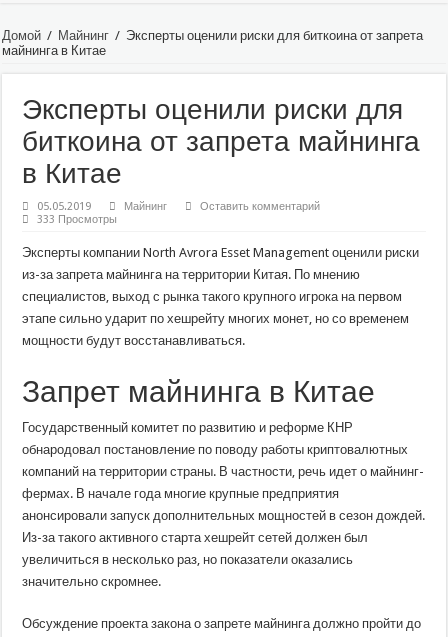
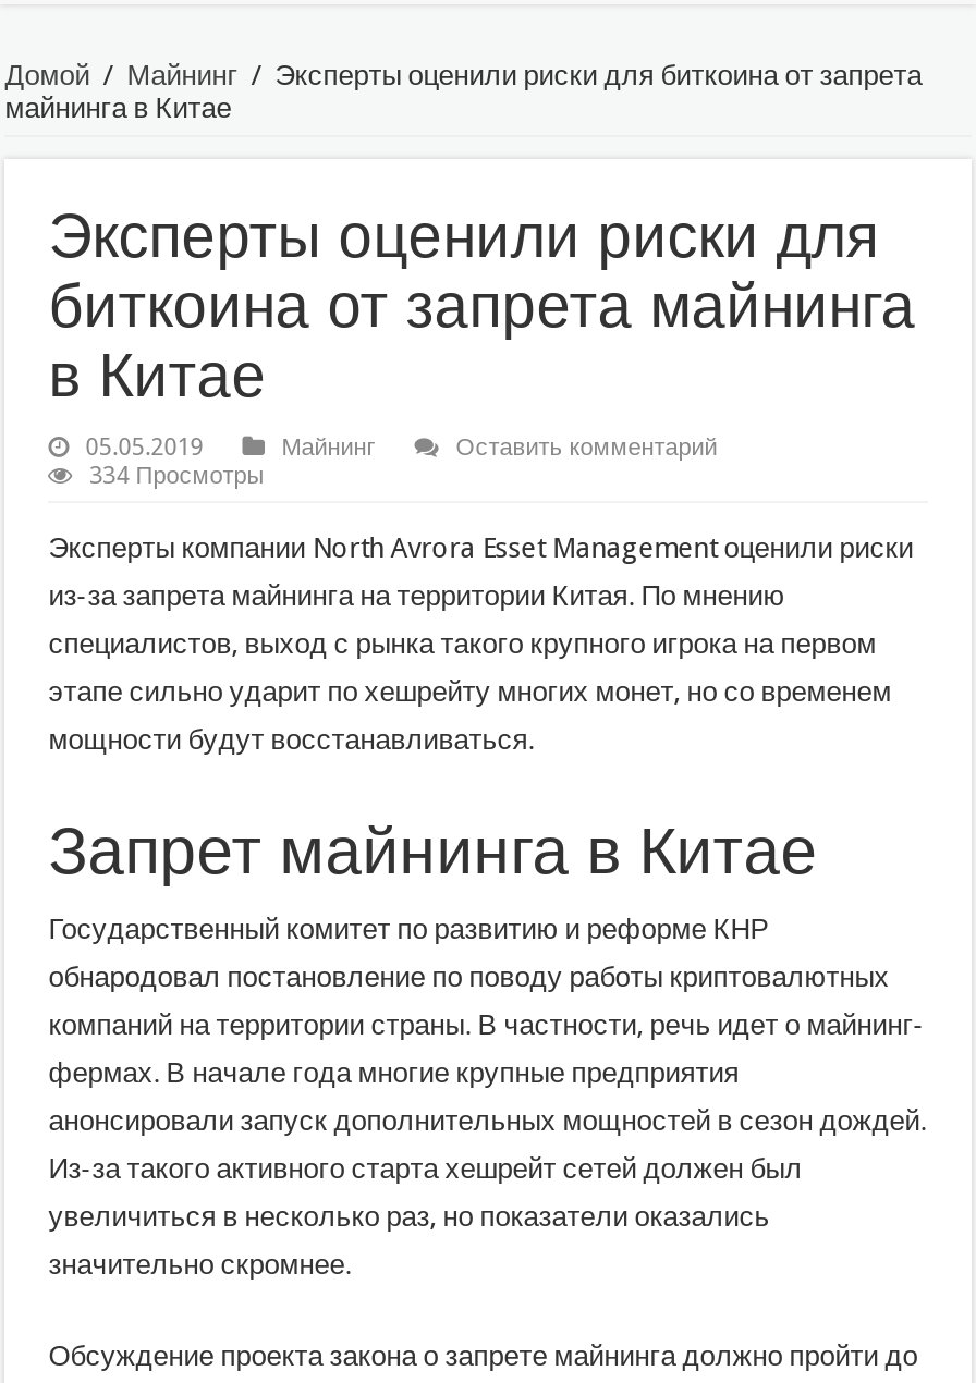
- 333 Просмотры
+ 334 Просмотры
